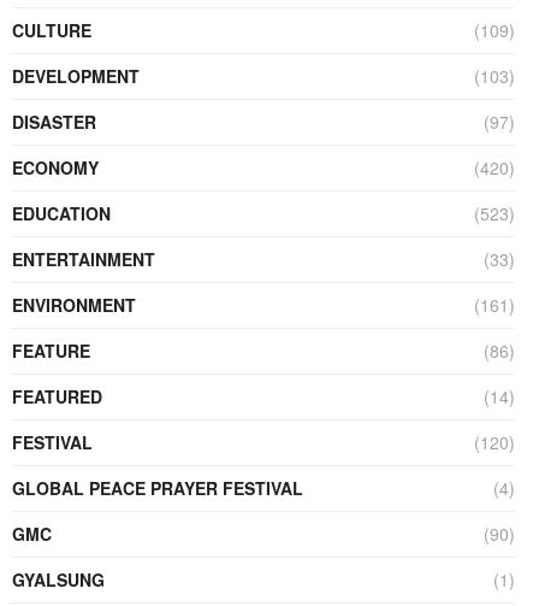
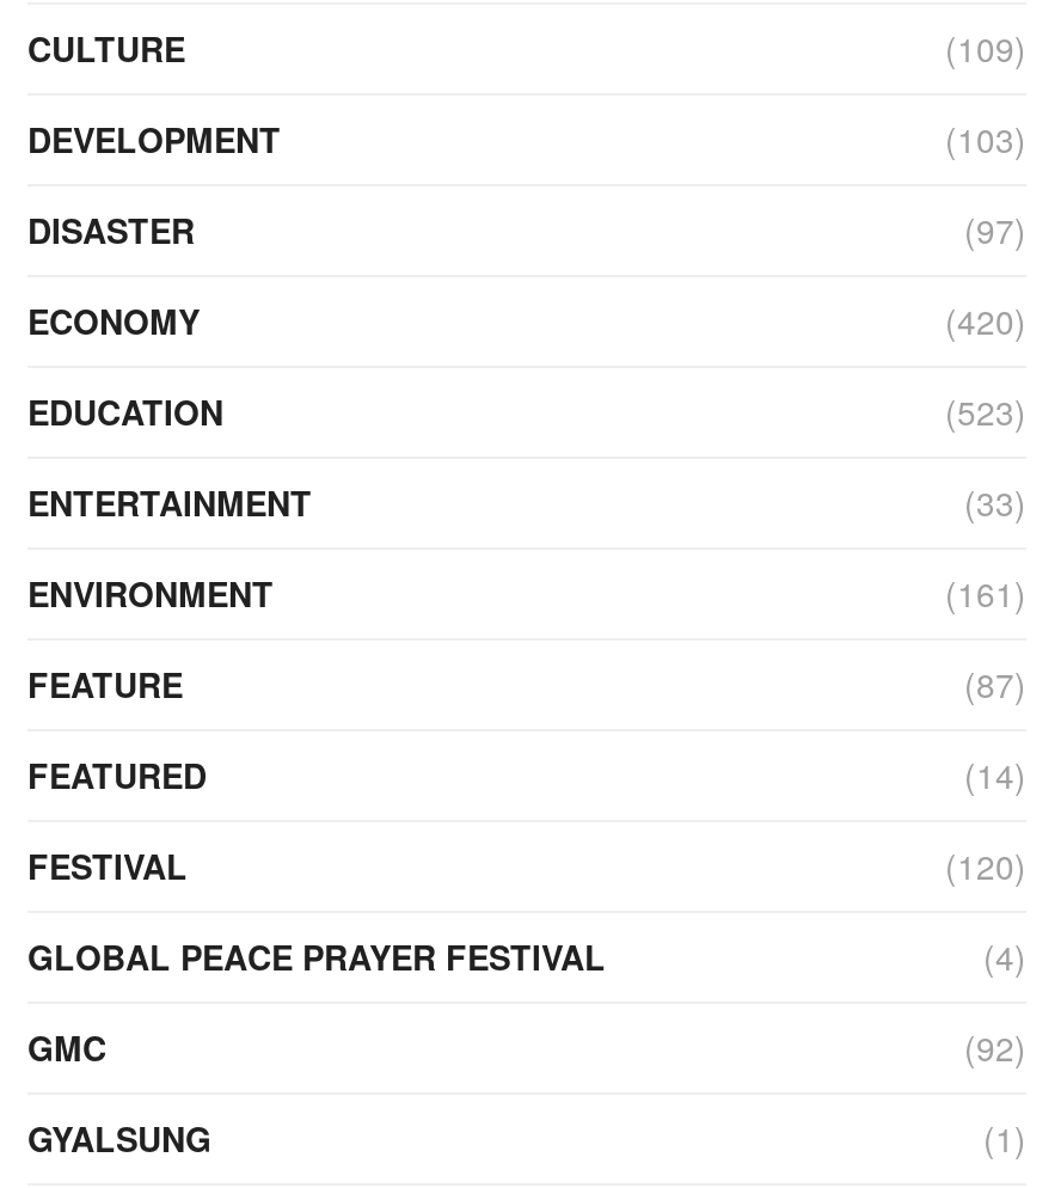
- (86)
+ (87)

- (90)
+ (92)
